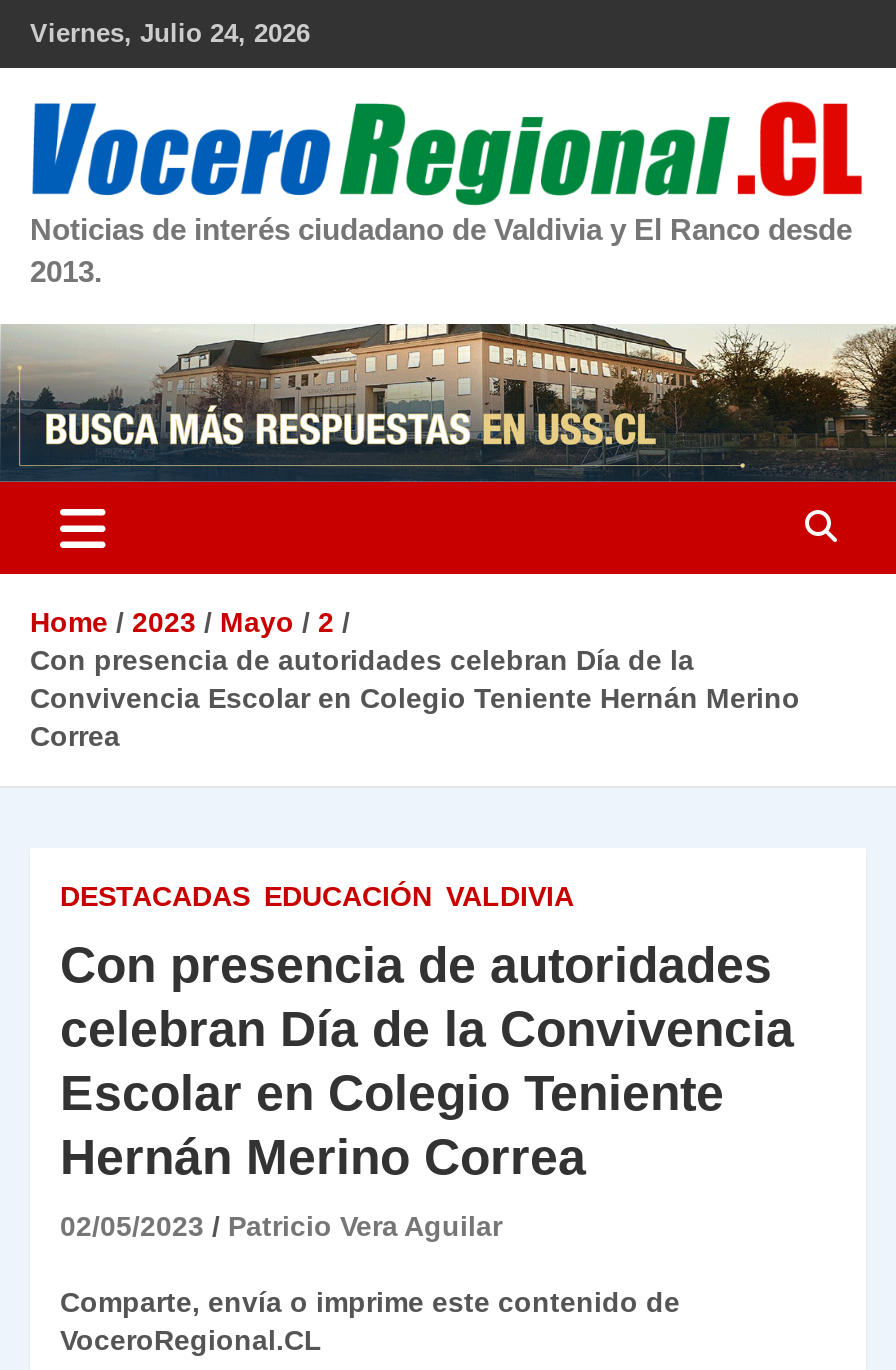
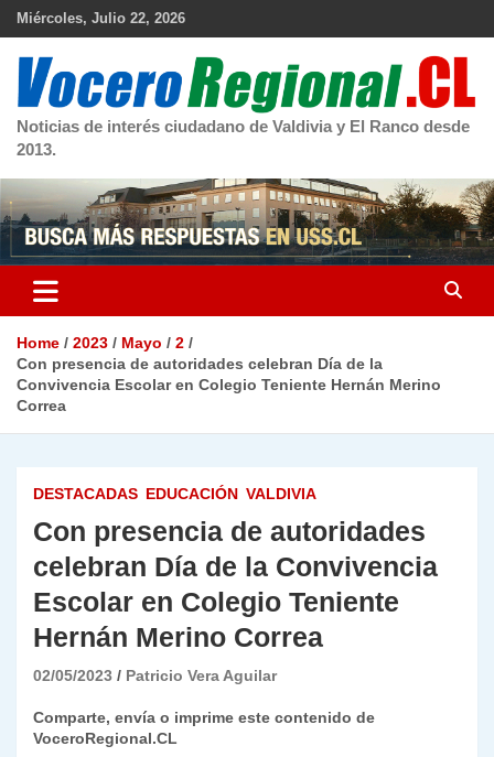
- Viernes, Julio 24, 2026
+ Miércoles, Julio 22, 2026
